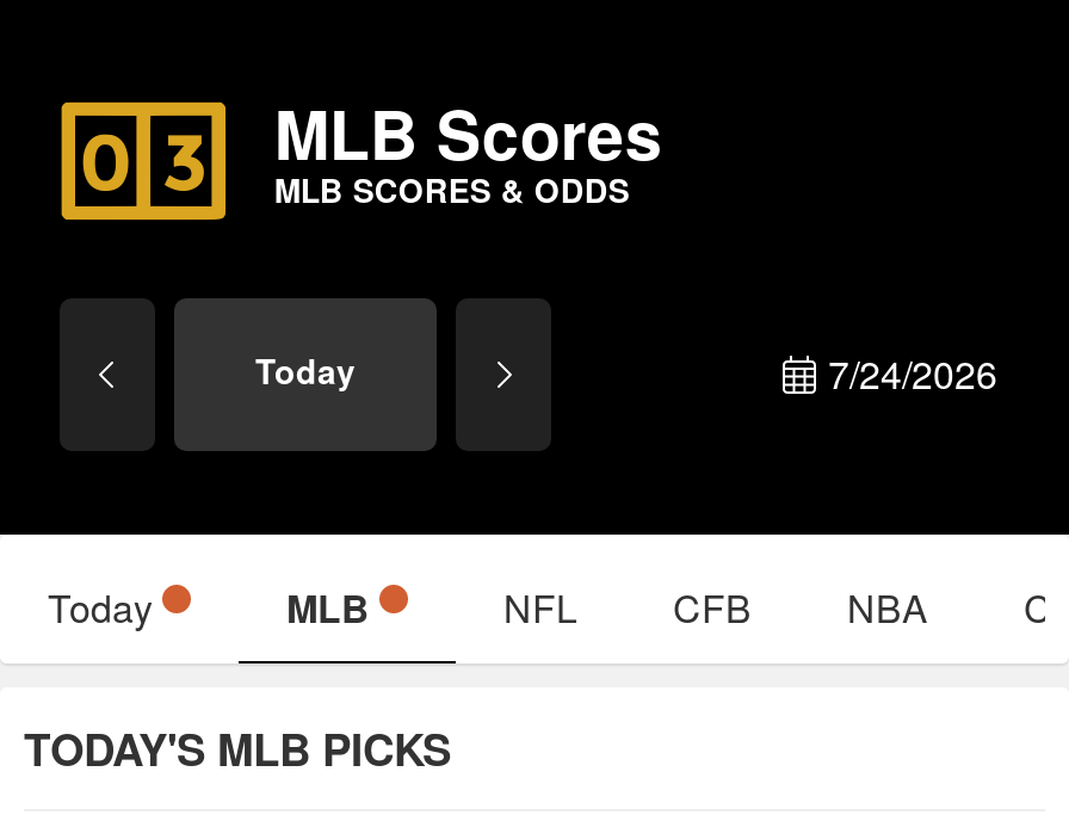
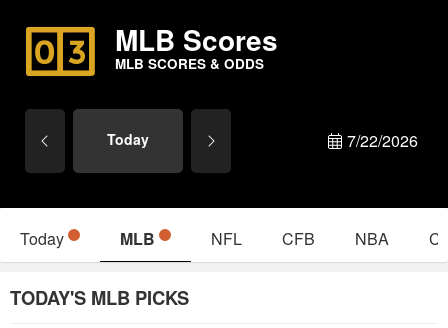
- 7/24/2026
+ 7/22/2026
